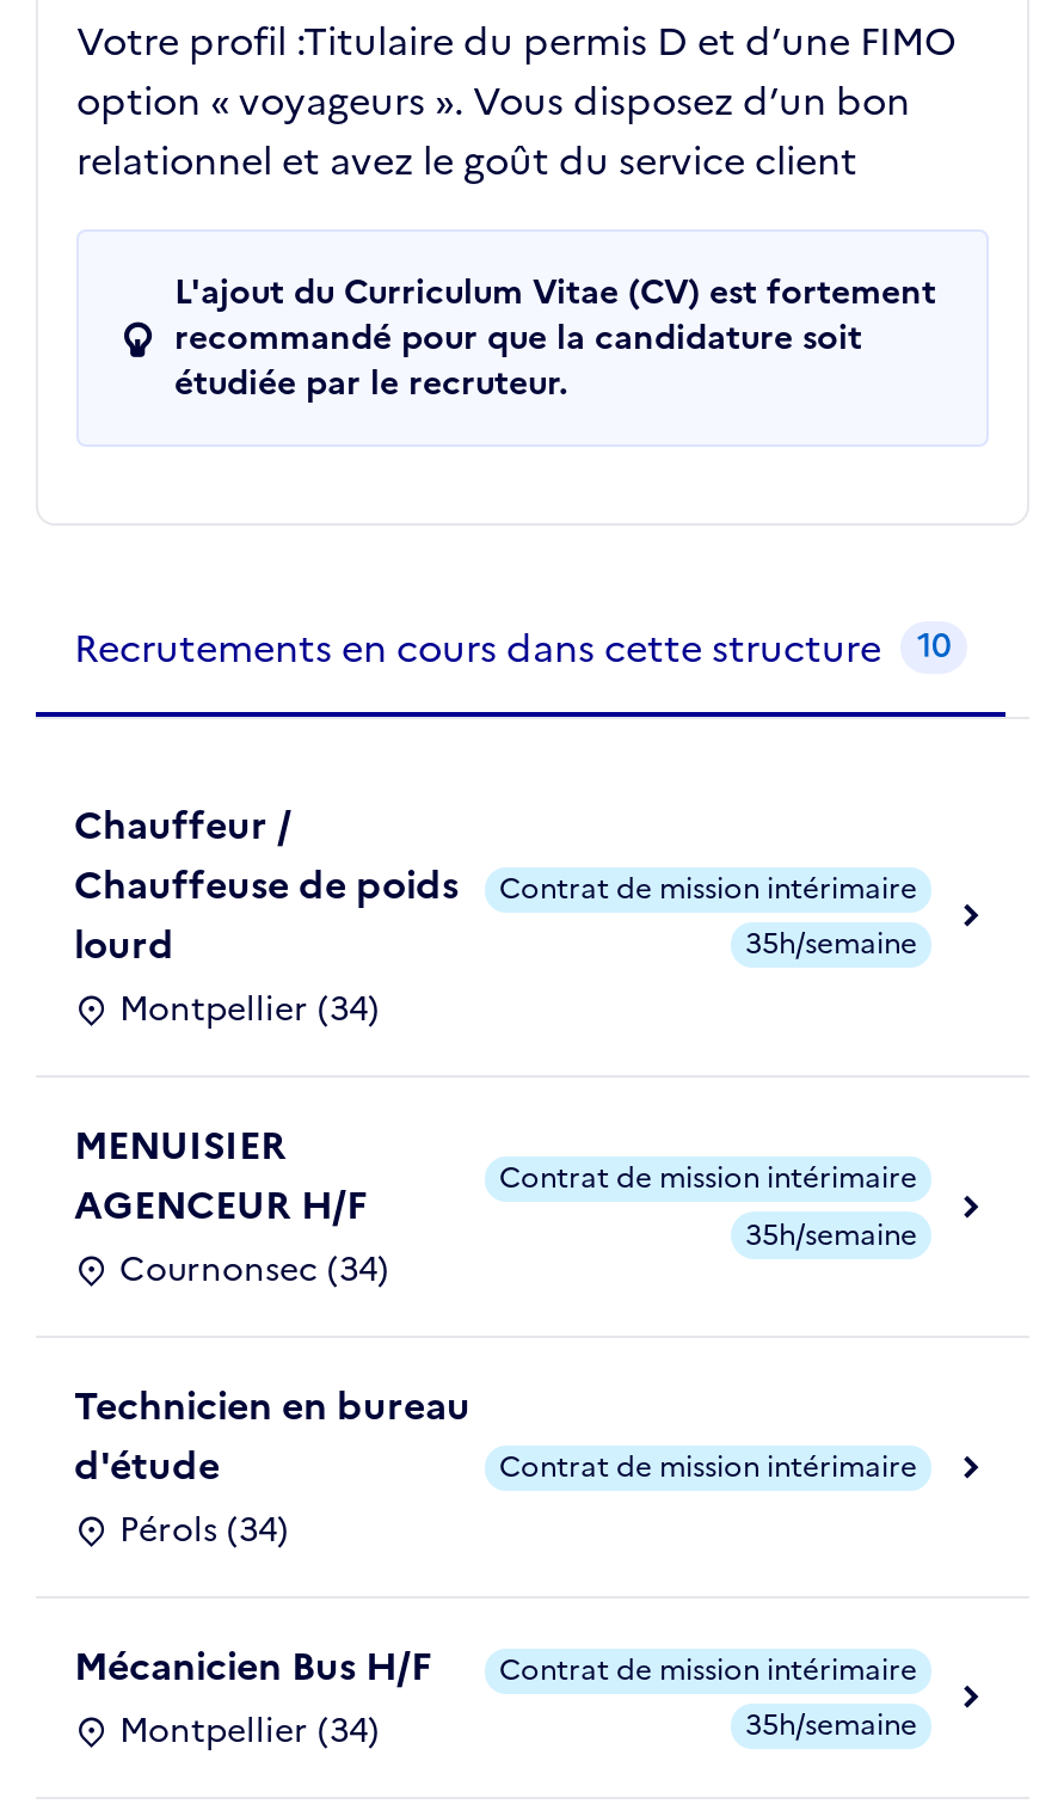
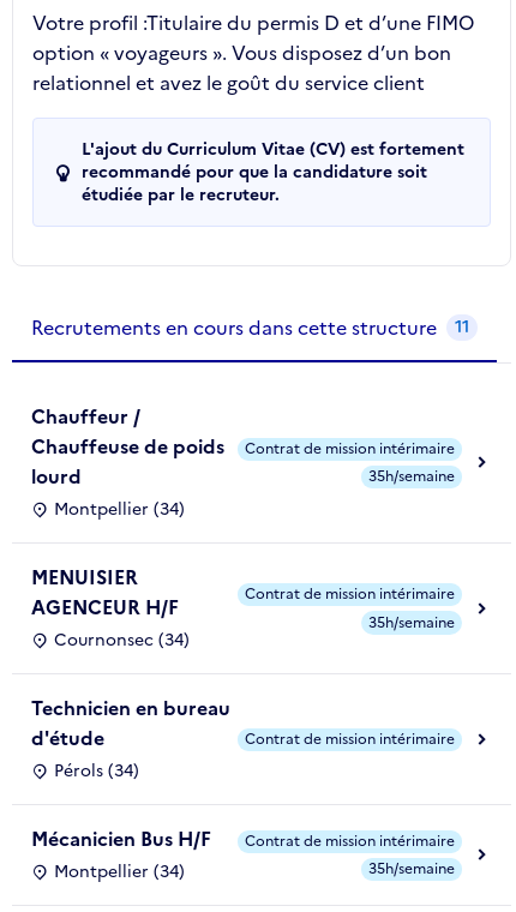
- 10
+ 11
